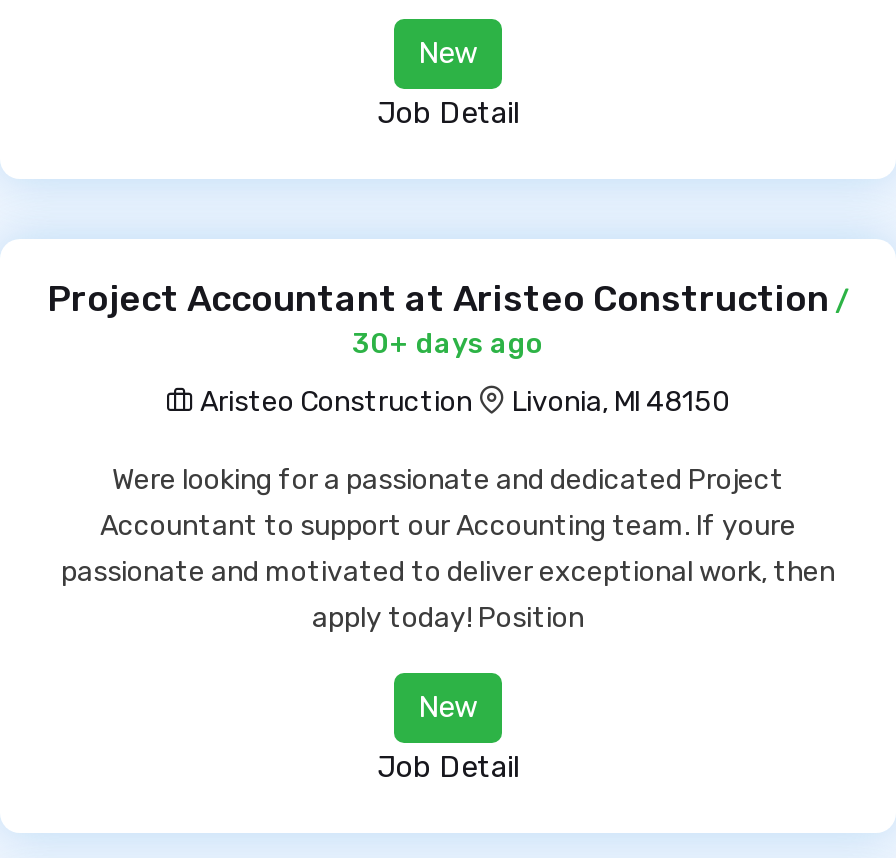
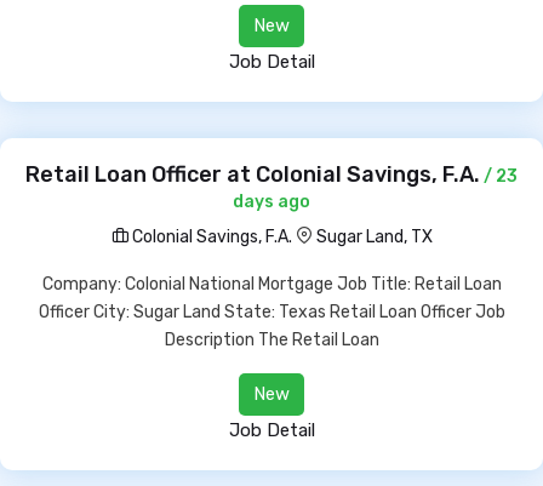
- Project Accountant at Aristeo Construction /
- 30+ days ago
+ Retail Loan Officer at Colonial Savings, F.A. / 23
+ days ago

- Aristeo Construction
- Livonia, MI 48150
+ Colonial Savings, F.A.
+ Sugar Land, TX

- Were looking for a passionate and dedicated Project
- Accountant to support our Accounting team. If youre
- passionate and motivated to deliver exceptional work, then
- apply today! Position
+ Company: Colonial National Mortgage Job Title: Retail Loan
+ Officer City: Sugar Land State: Texas Retail Loan Officer Job
+ Description The Retail Loan
